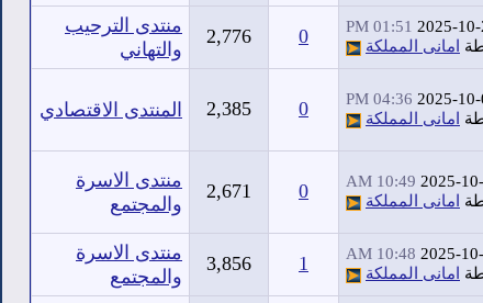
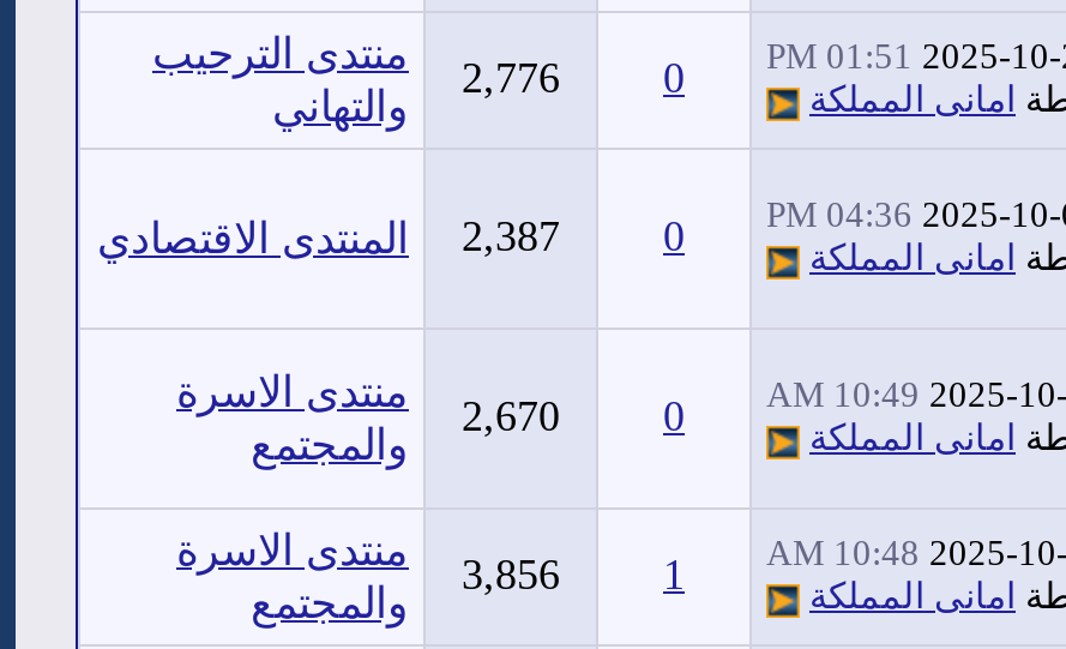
- 2,385 المنتدى الاقتصادي
+ 2,387 المنتدى الاقتصادي

- 2,671 منتدى الاسرة
+ 2,670 منتدى الاسرة
